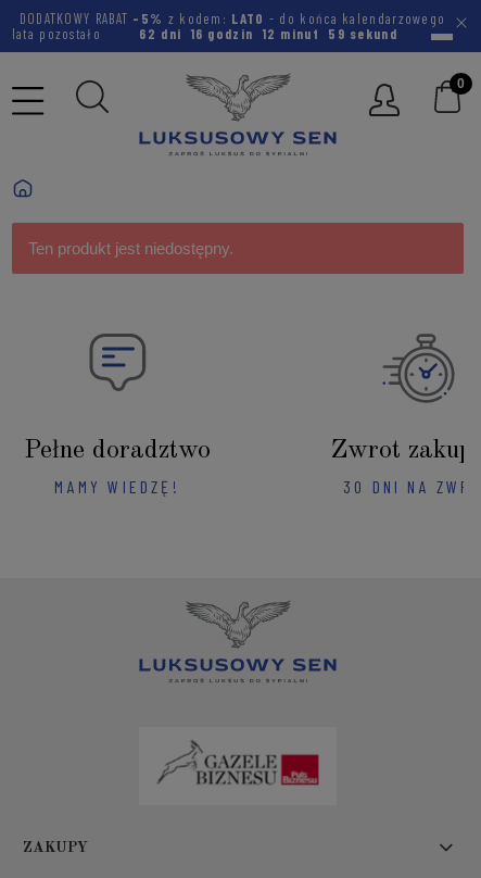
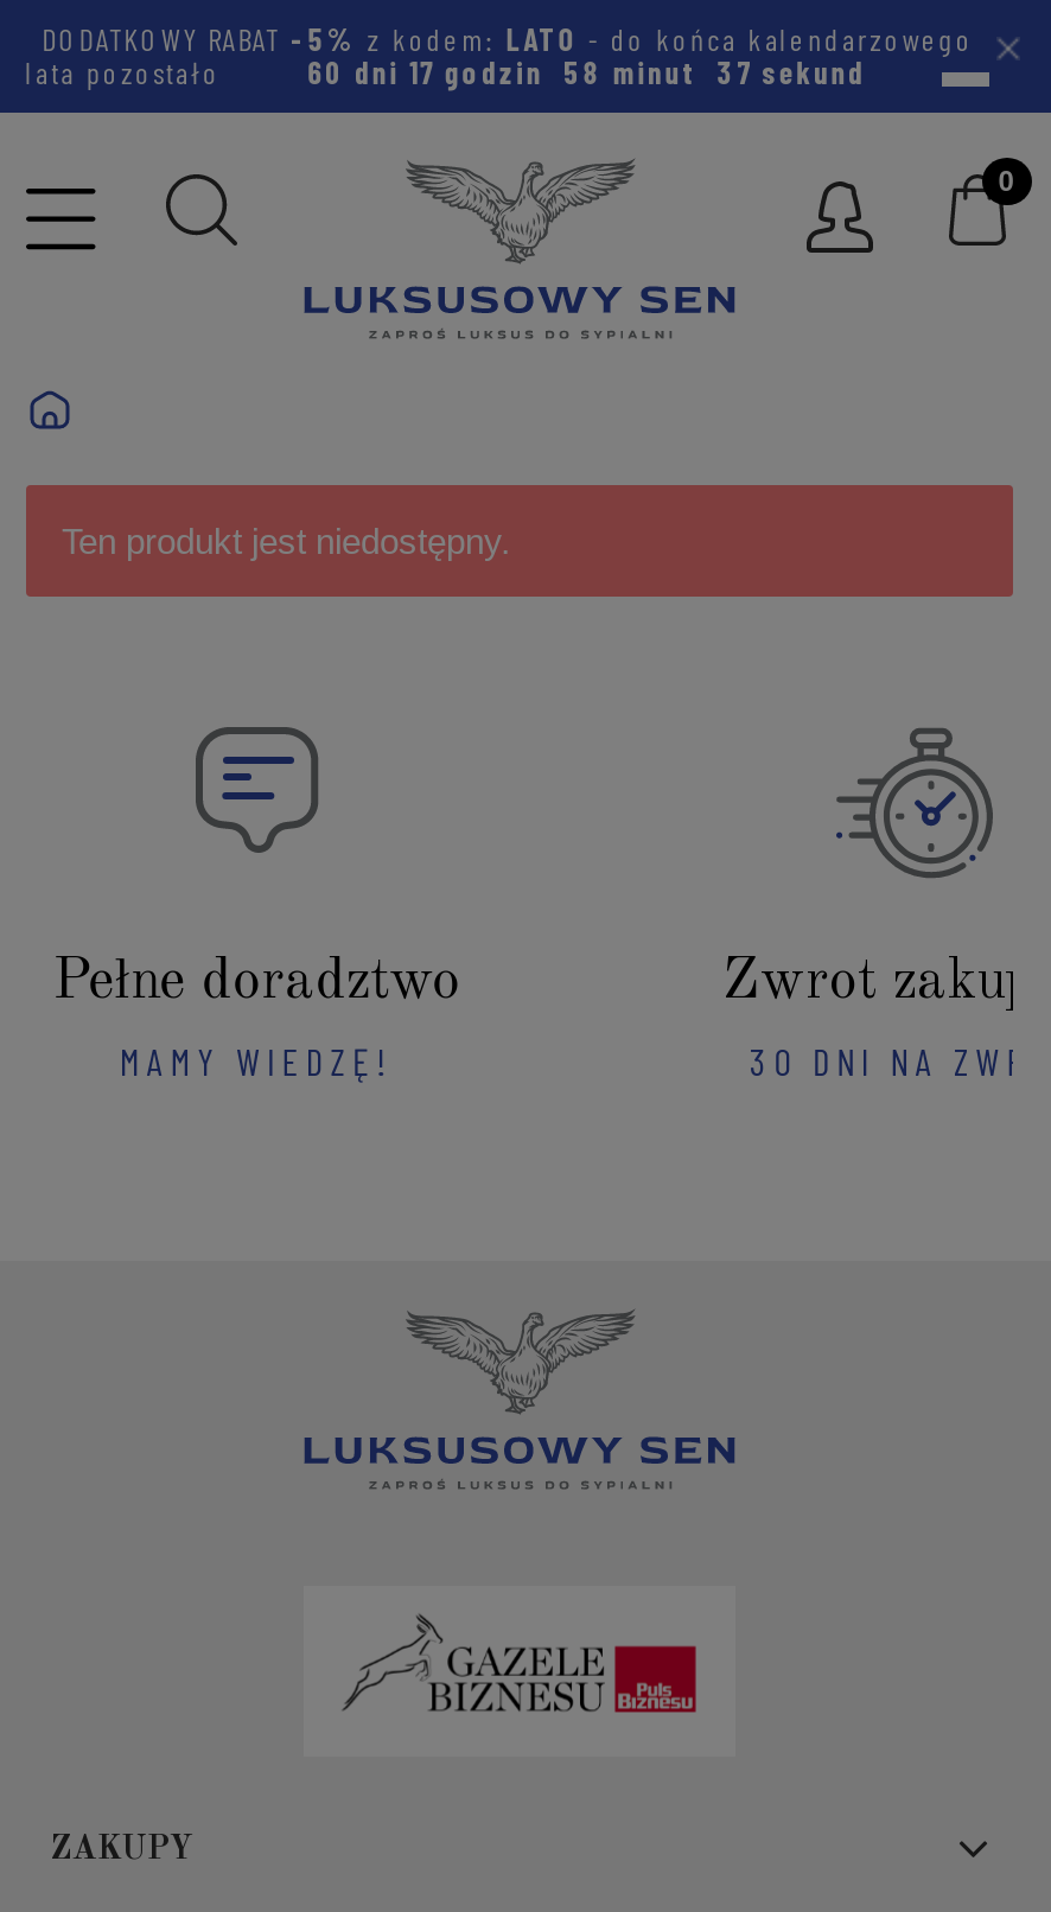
- 62 dni 16 godzin 12 minut 59 sekund
+ 60 dni 17 godzin 58 minut 37 sekund
